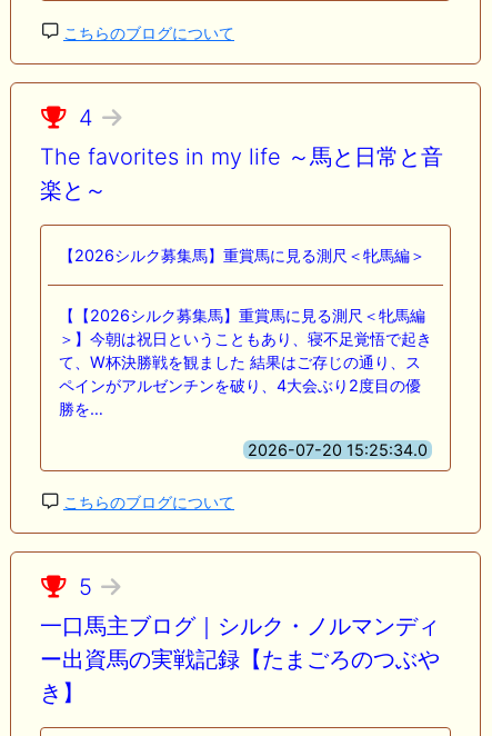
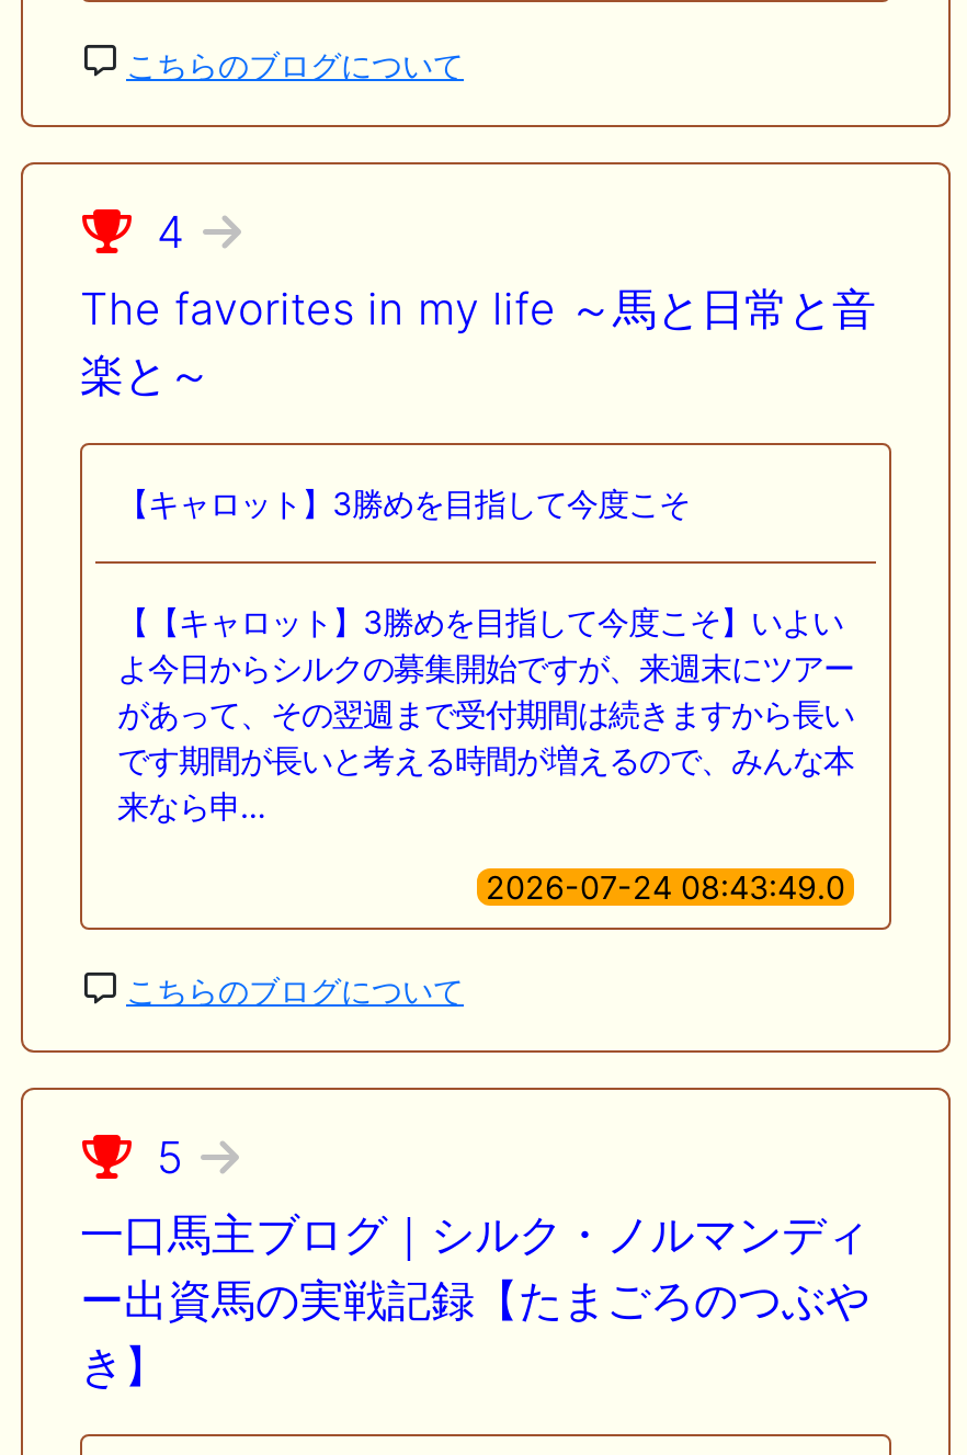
- 【2026シルク募集馬】重賞馬に見る測尺＜牝馬編＞
+ 【キャロット】3勝めを目指して今度こそ

- 【【2026シルク募集馬】重賞馬に見る測尺＜牝馬編
- ＞】今朝は祝日ということもあり、寝不足覚悟で起き
- て、W杯決勝戦を観ました 結果はご存じの通り、ス
- ペインがアルゼンチンを破り、4大会ぶり2度目の優
- 勝を…
+ 【【キャロット】3勝めを目指して今度こそ】いよい
+ よ今日からシルクの募集開始ですが、来週末にツアー
+ があって、その翌週まで受付期間は続きますから長い
+ です期間が長いと考える時間が増えるので、みんな本
+ 来なら申…

- 2026-07-20 15:25:34.0
+ 2026-07-24 08:43:49.0
